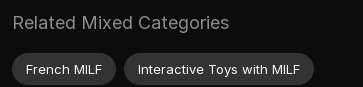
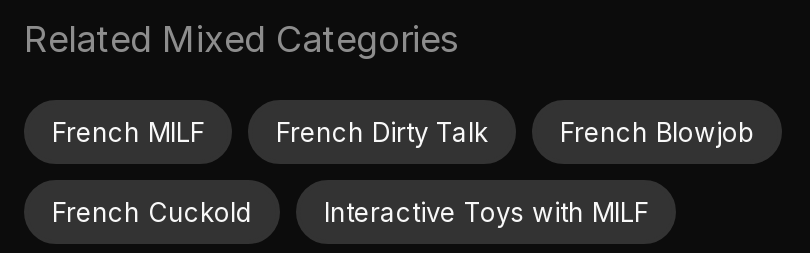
+ French Dirty Talk
+ French Blowjob
+ French Cuckold
